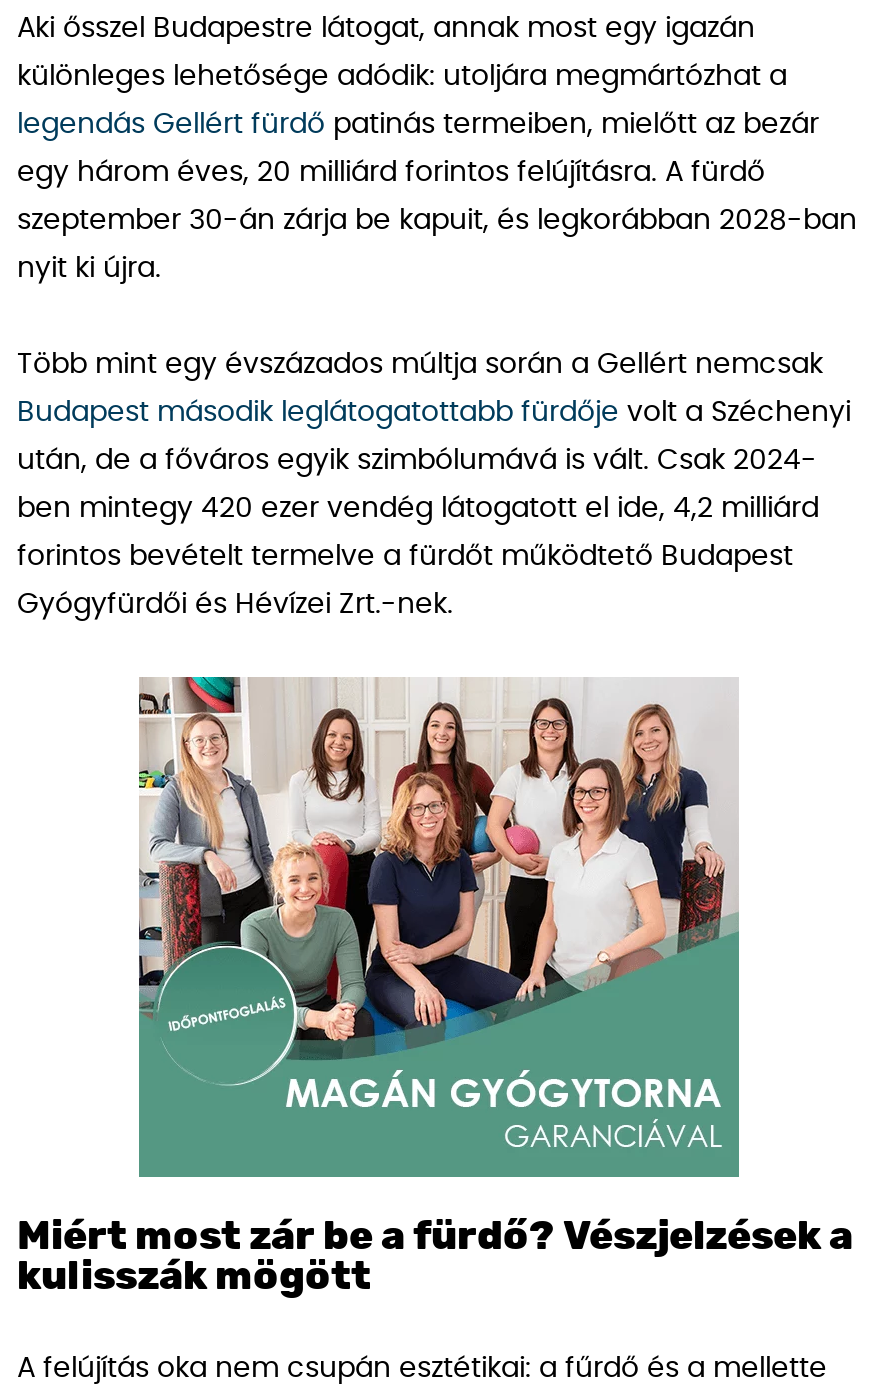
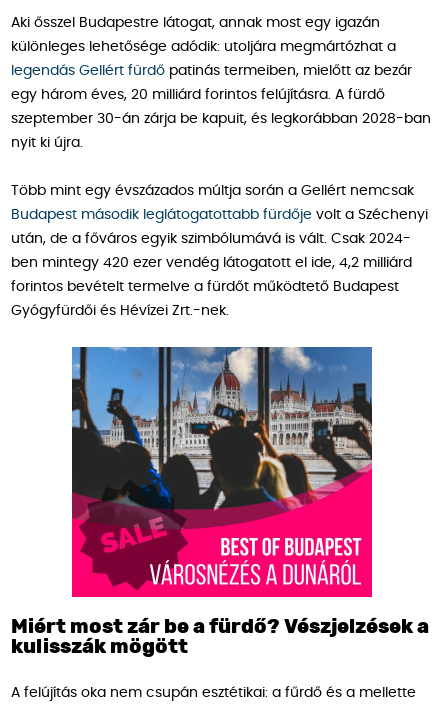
- [image]
+ [image]
